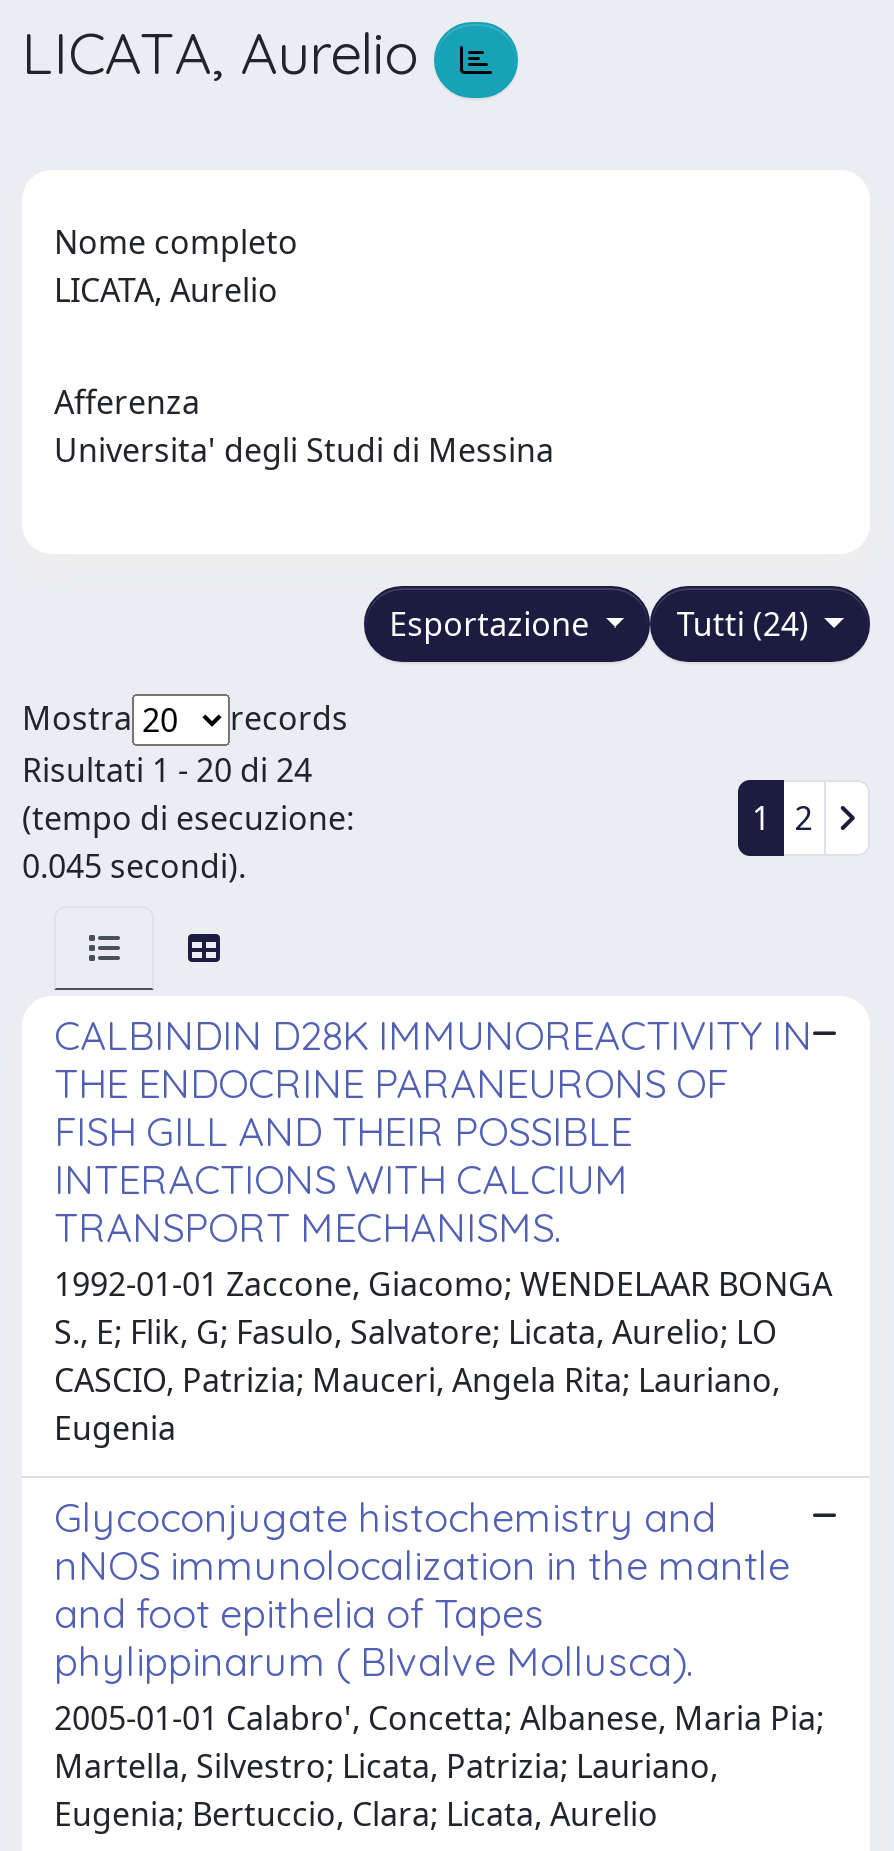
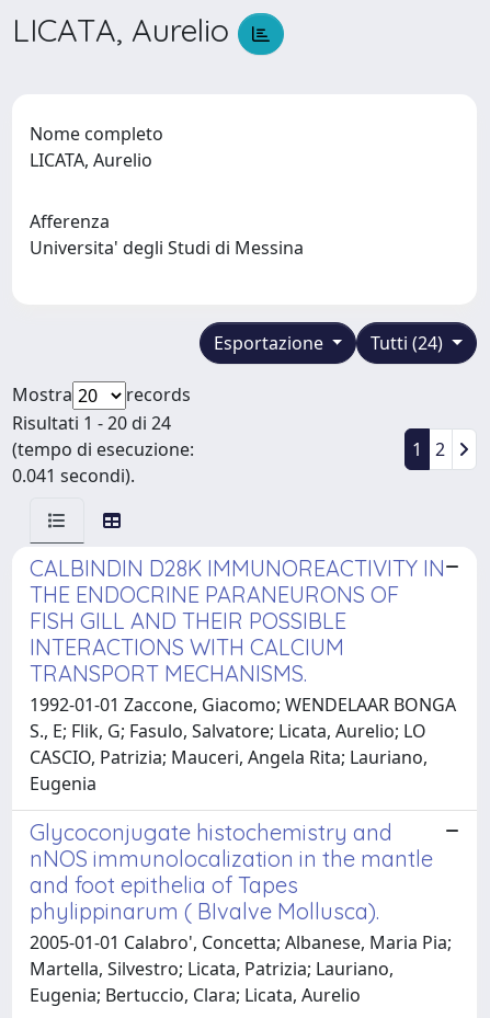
- 0.045 secondi).
+ 0.041 secondi).
